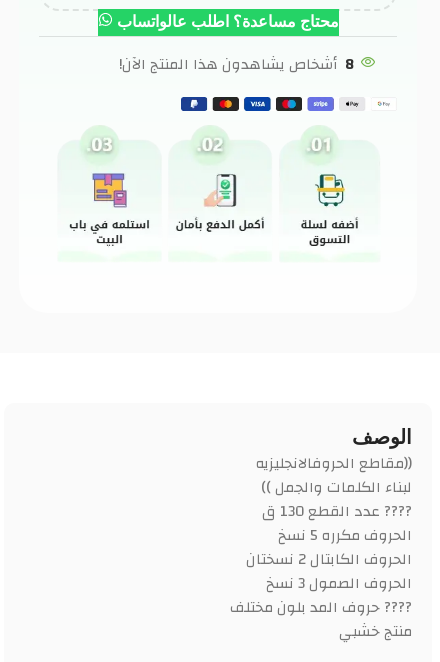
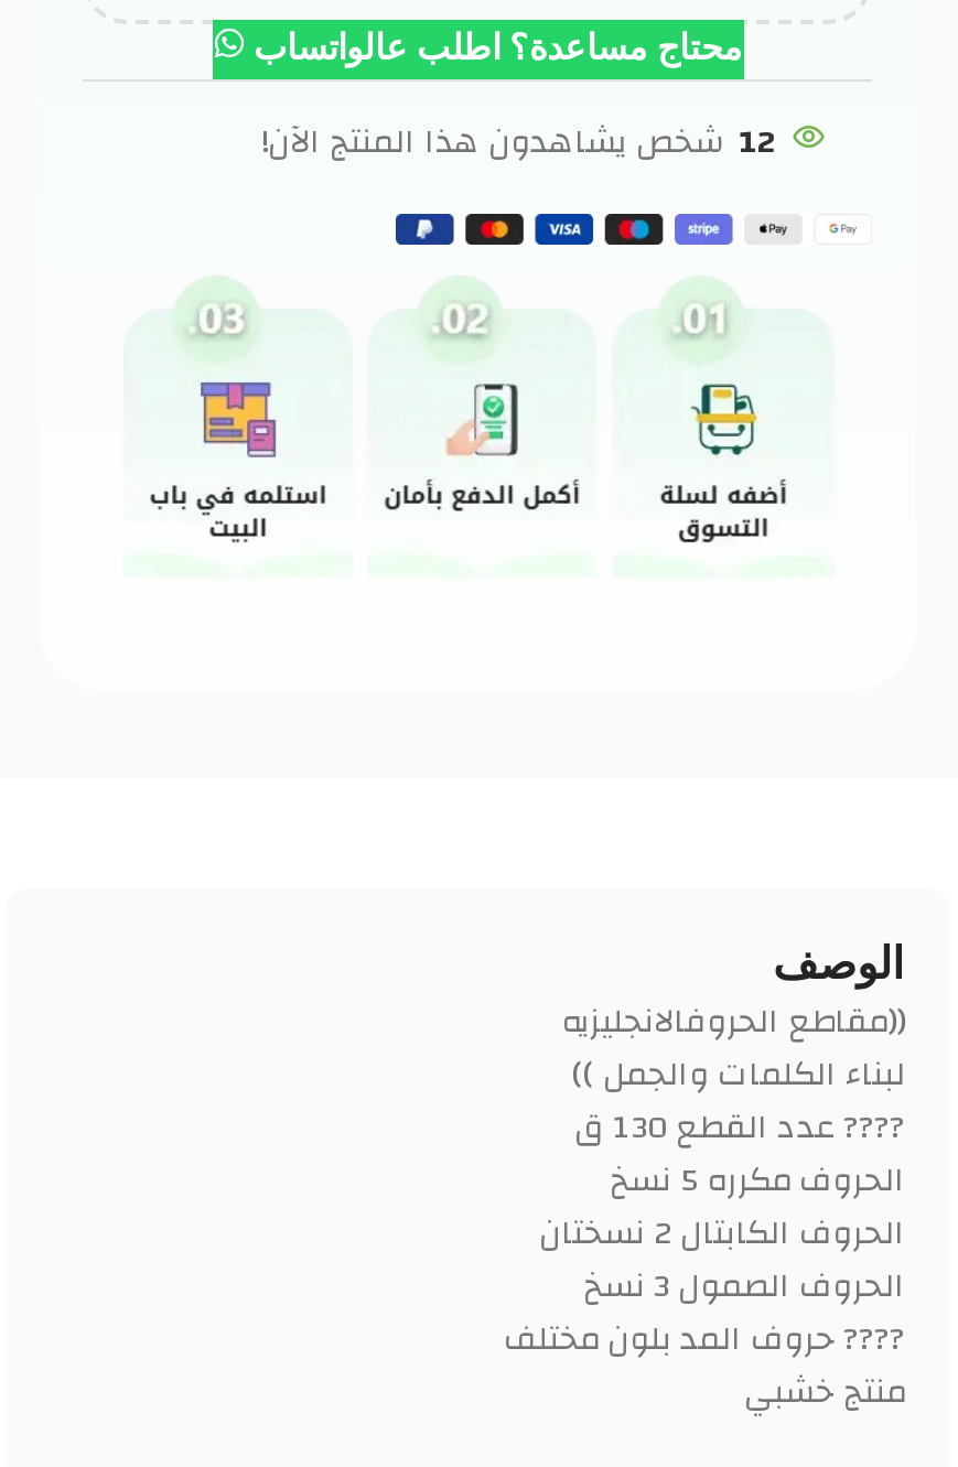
- 8 أشخاص يشاهدون هذا المنتج الآن!
+ 12 شخص يشاهدون هذا المنتج الآن!
